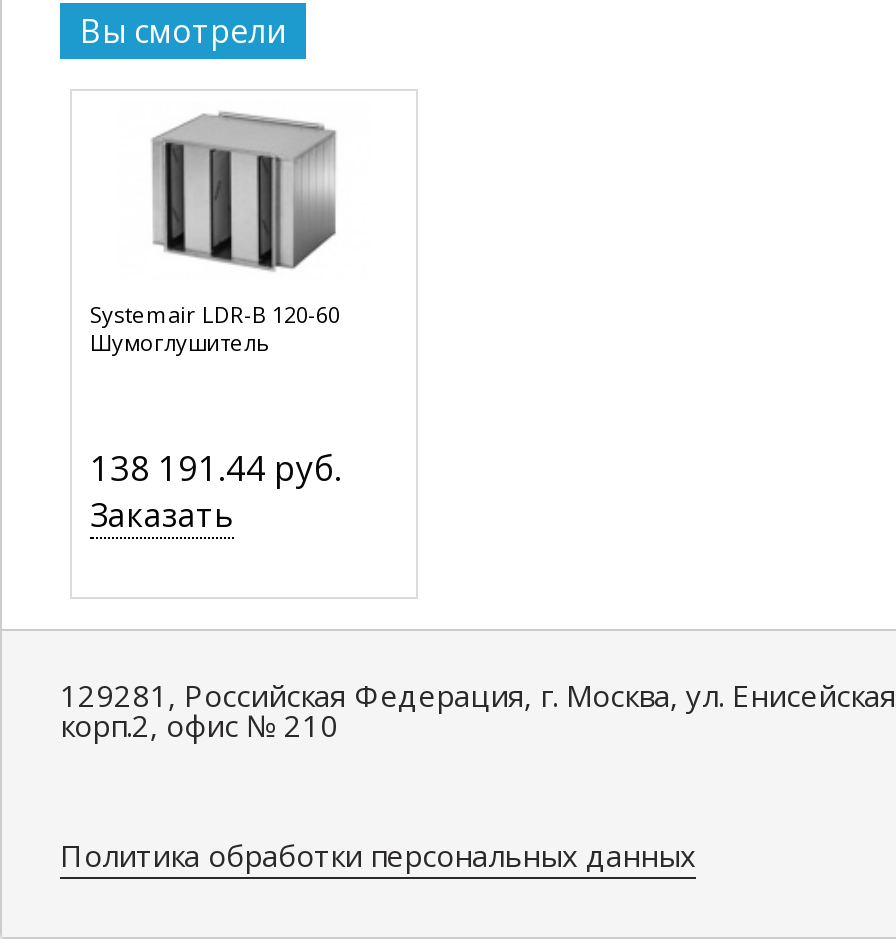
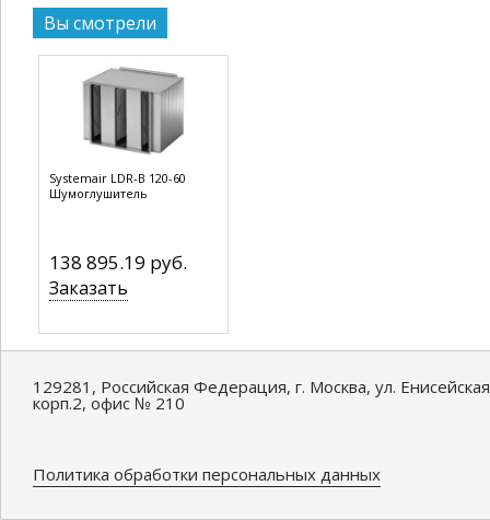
- 138 191.44 руб.
+ 138 895.19 руб.
